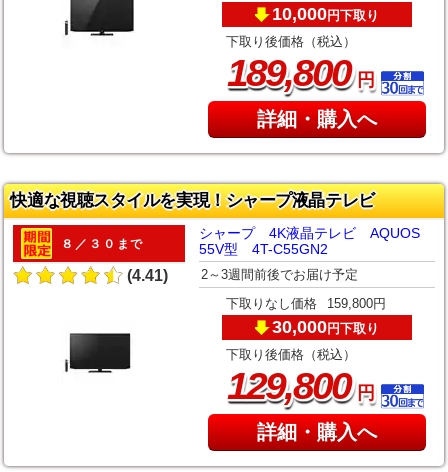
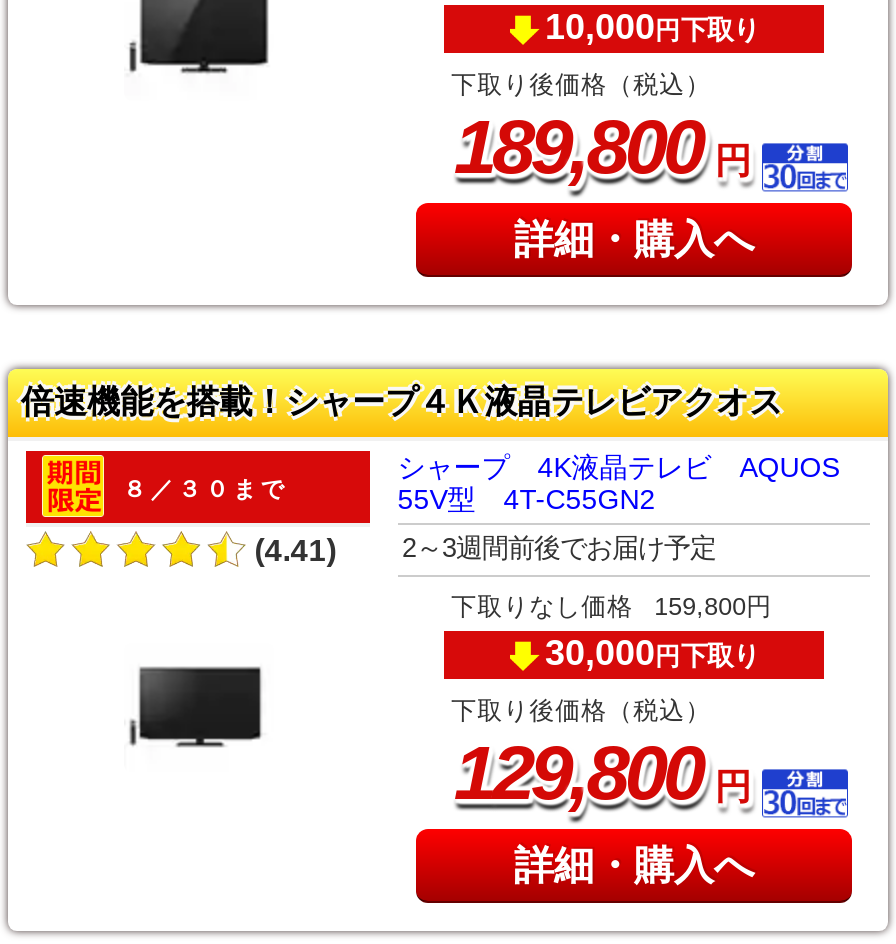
- 快適な視聴スタイルを実現！シャープ液晶テレビ
+ 倍速機能を搭載！シャープ４Ｋ液晶テレビアクオス
